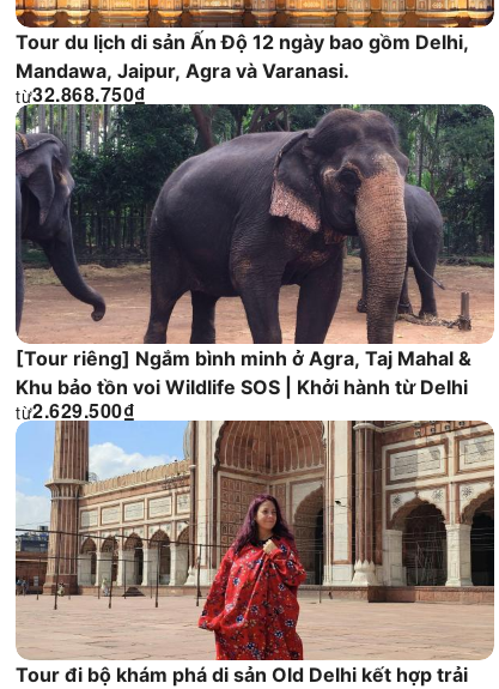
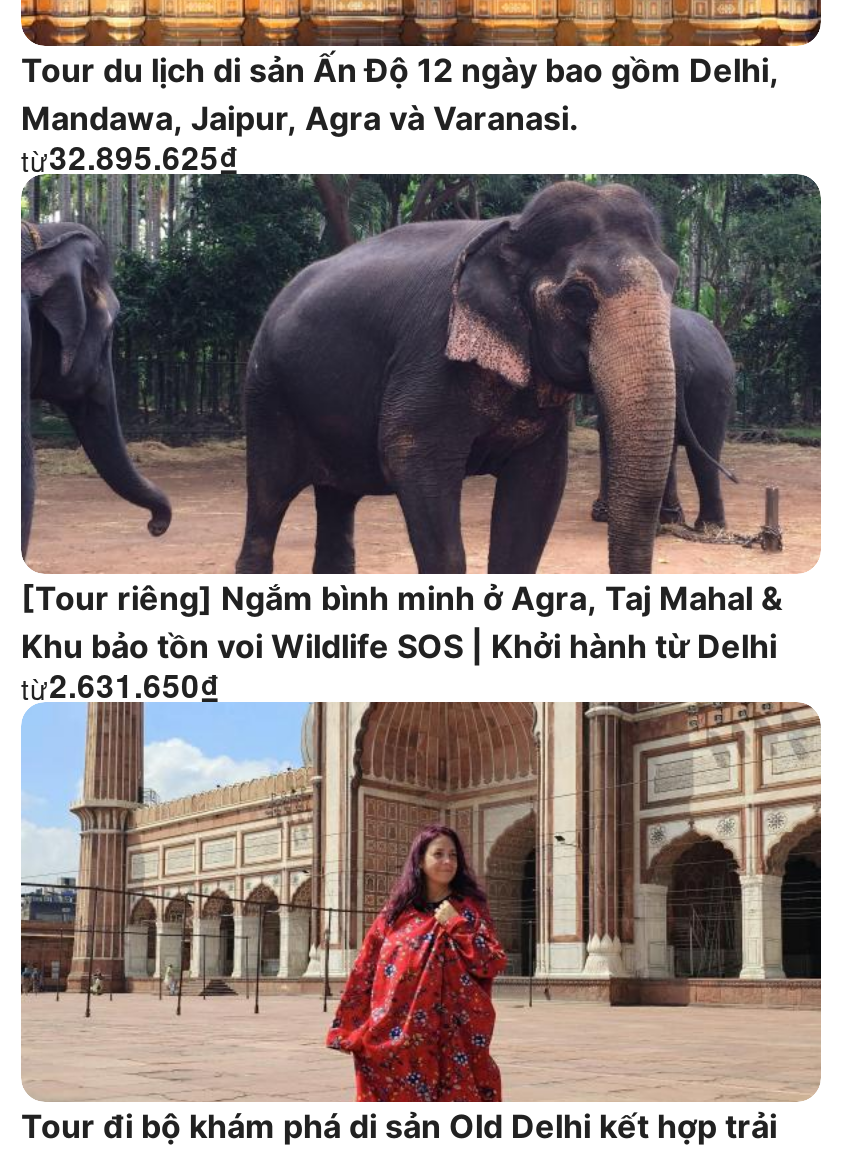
- 32.868.750
+ 32.895.625

- 2.629.500
+ 2.631.650
